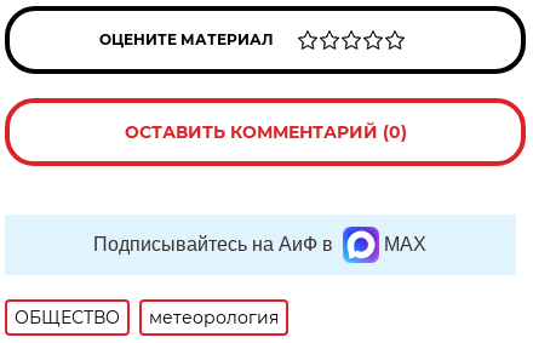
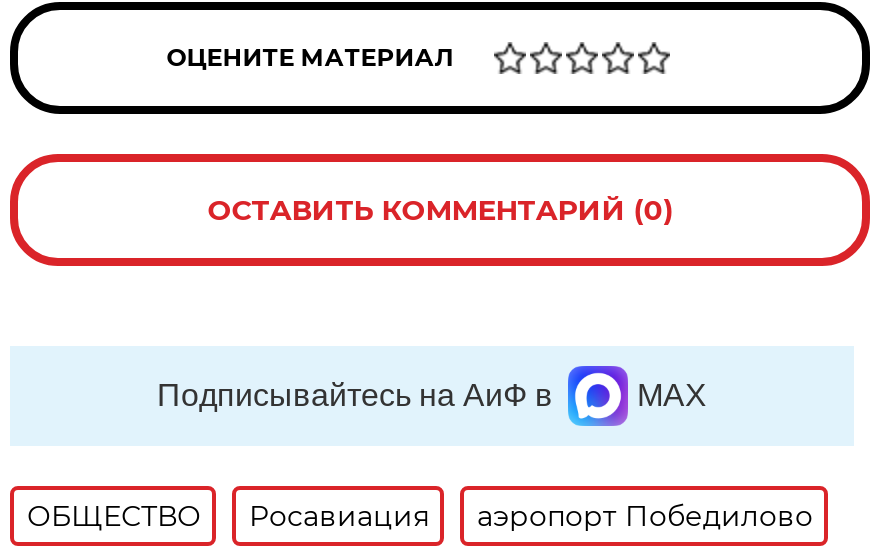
- метеорология
+ Росавиация
+ аэропорт Победилово
